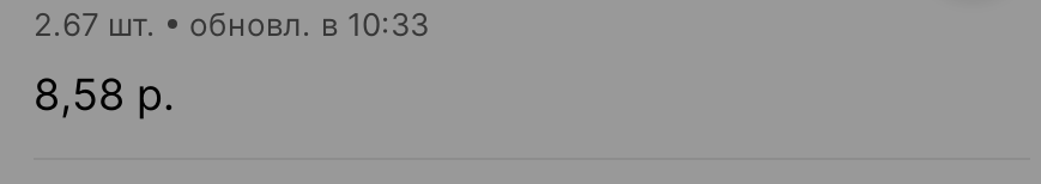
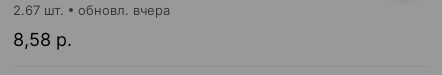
- обновл. в 10:33
+ обновл. вчера
